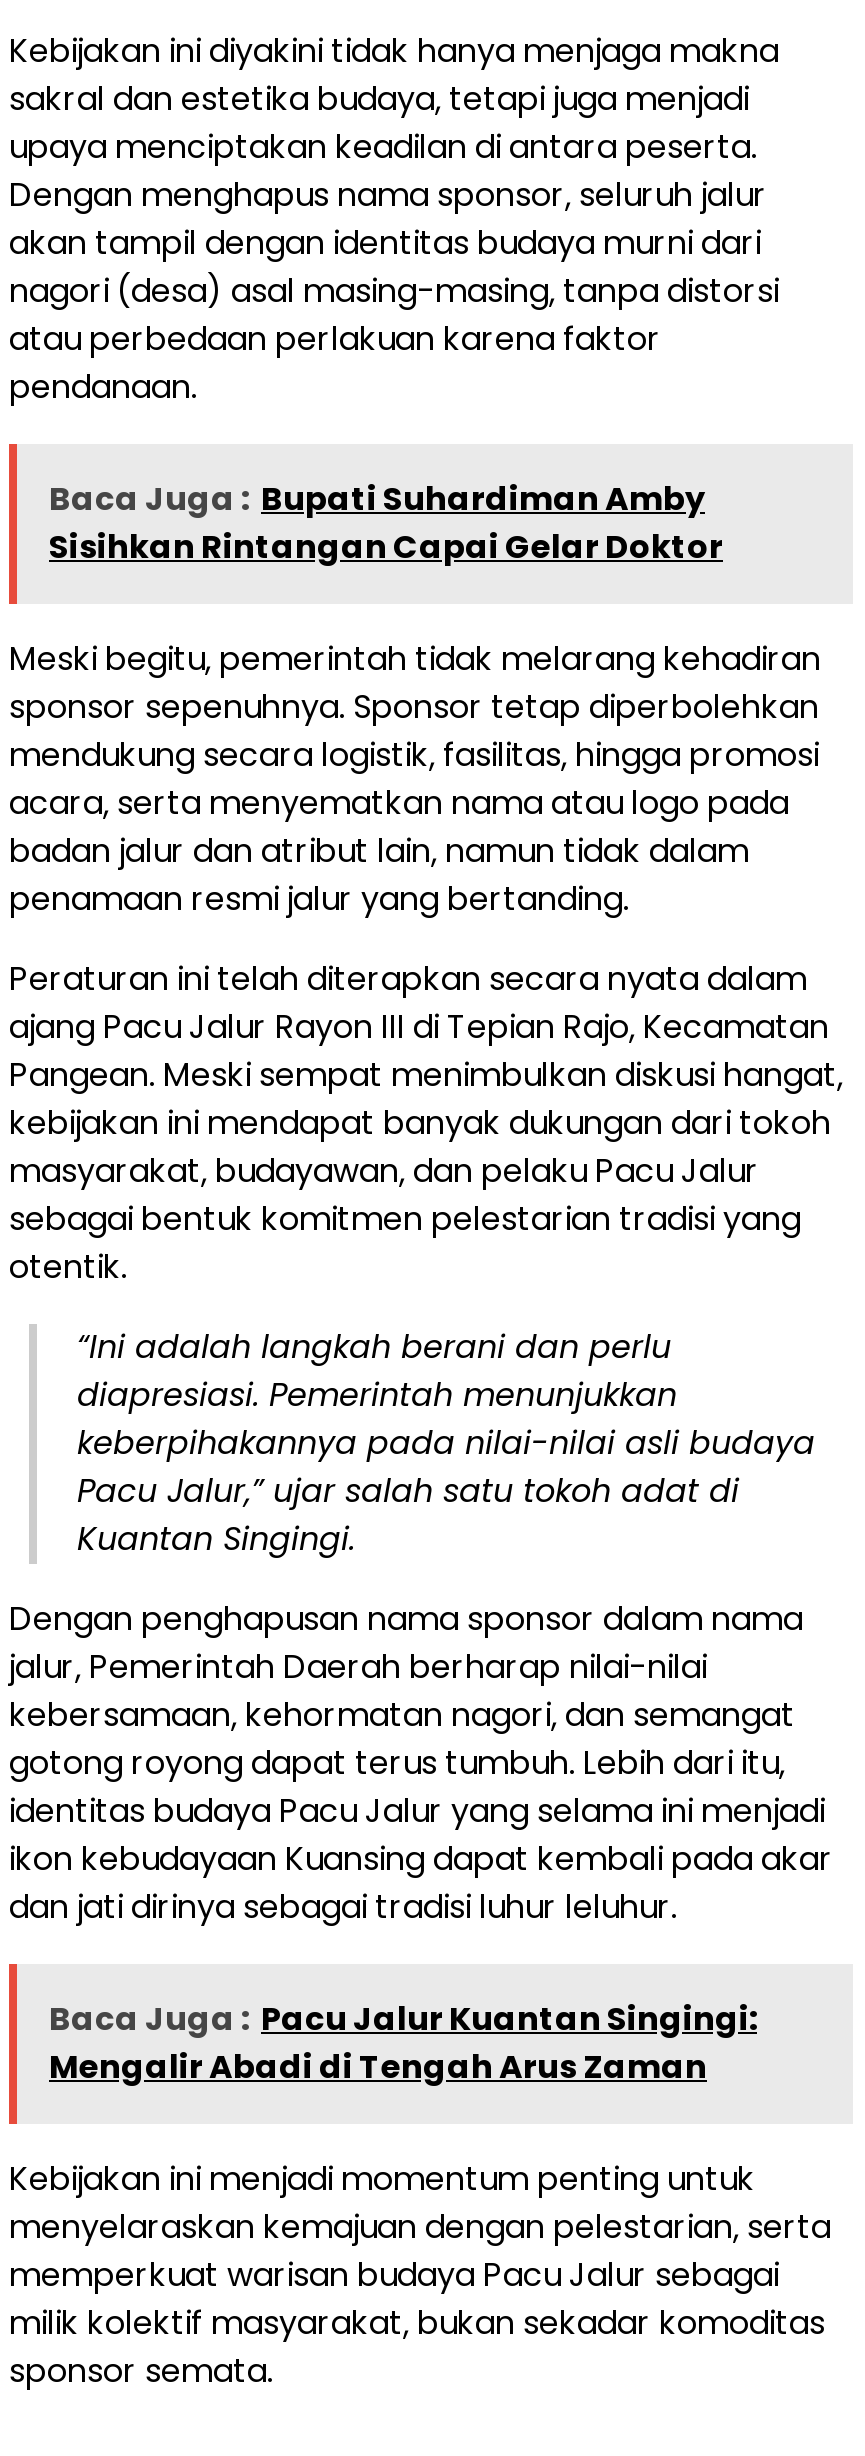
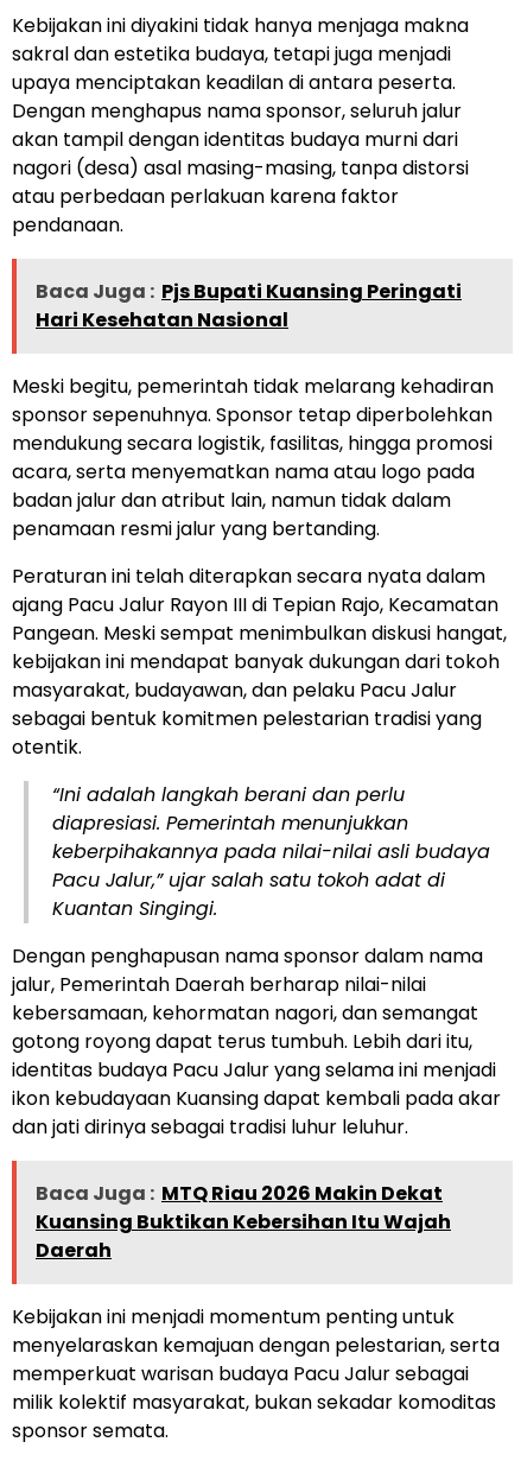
- Baca Juga : Bupati Suhardiman Amby
- Sisihkan Rintangan Capai Gelar Doktor
+ Baca Juga : Pjs Bupati Kuansing Peringati
+ Hari Kesehatan Nasional

- Baca Juga : Pacu Jalur Kuantan Singingi:
- Mengalir Abadi di Tengah Arus Zaman
+ Baca Juga : MTQ Riau 2026 Makin Dekat
+ Kuansing Buktikan Kebersihan Itu Wajah
+ Daerah
